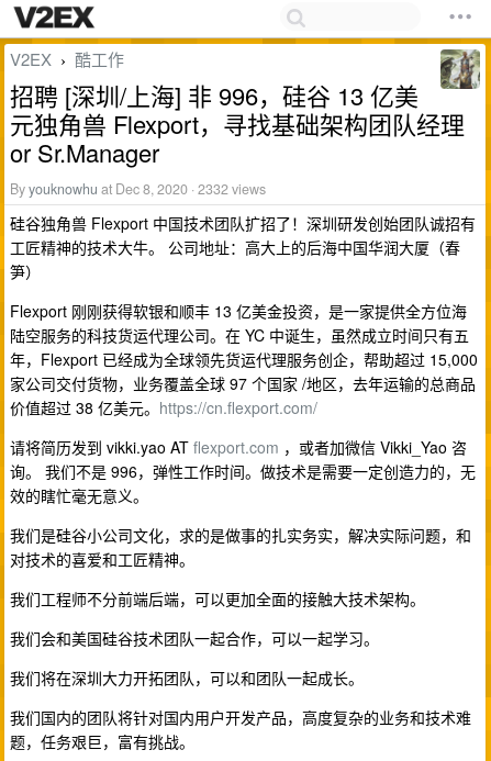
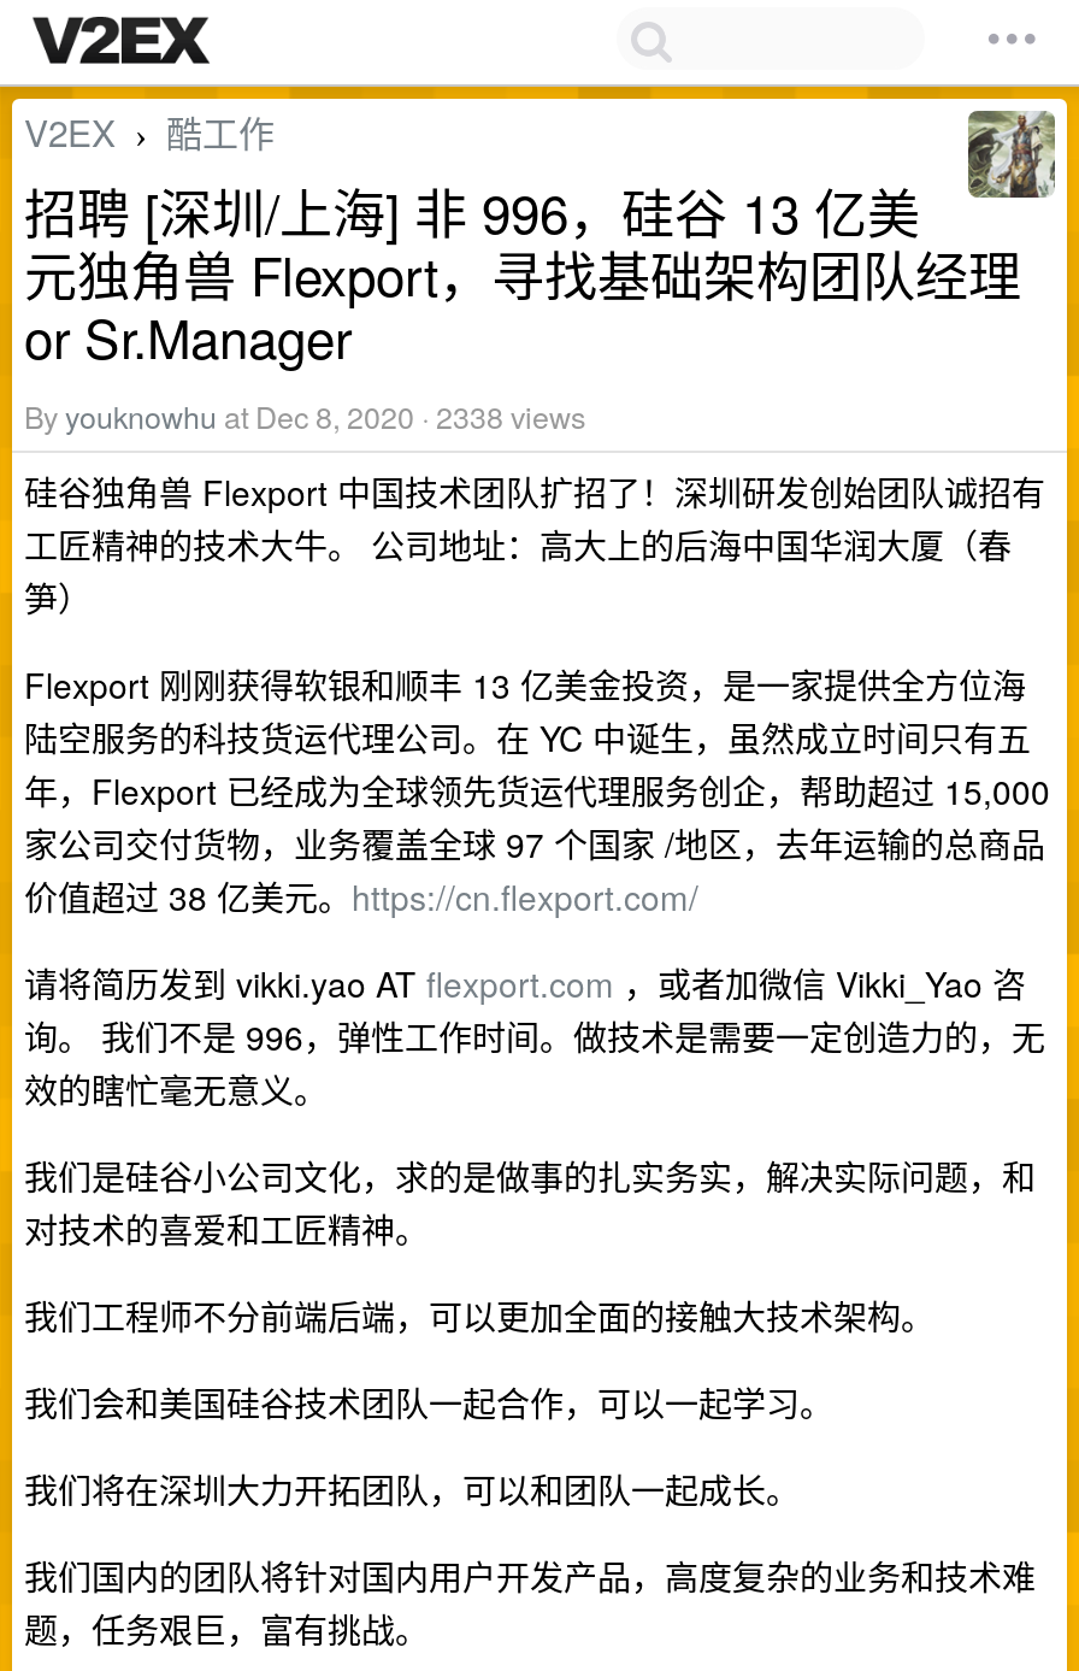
- By youknowhu at Dec 8, 2020 · 2332 views
+ By youknowhu at Dec 8, 2020 · 2338 views
